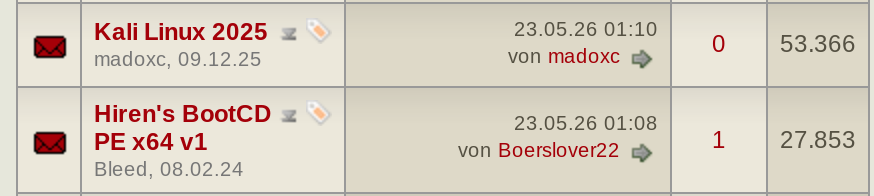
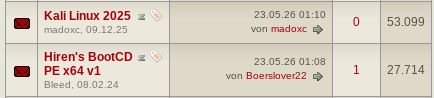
- 0 53.366
+ 0 53.099

- 1 27.853
+ 1 27.714
